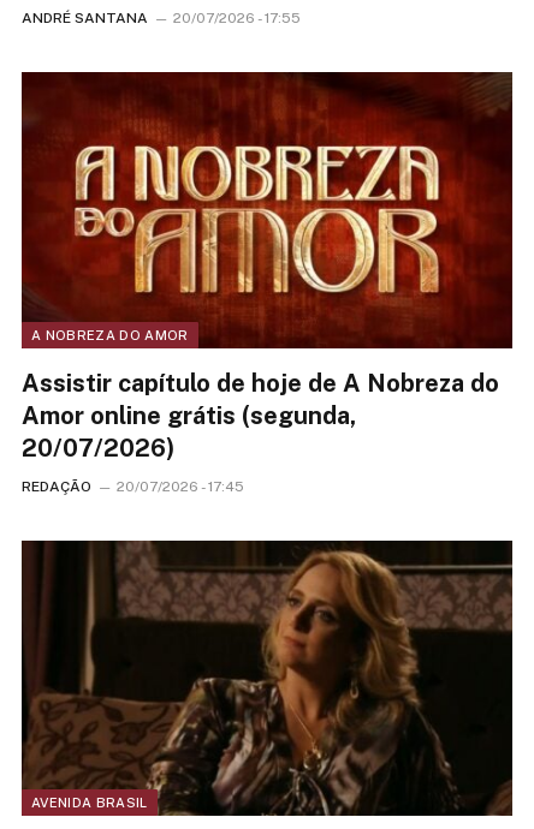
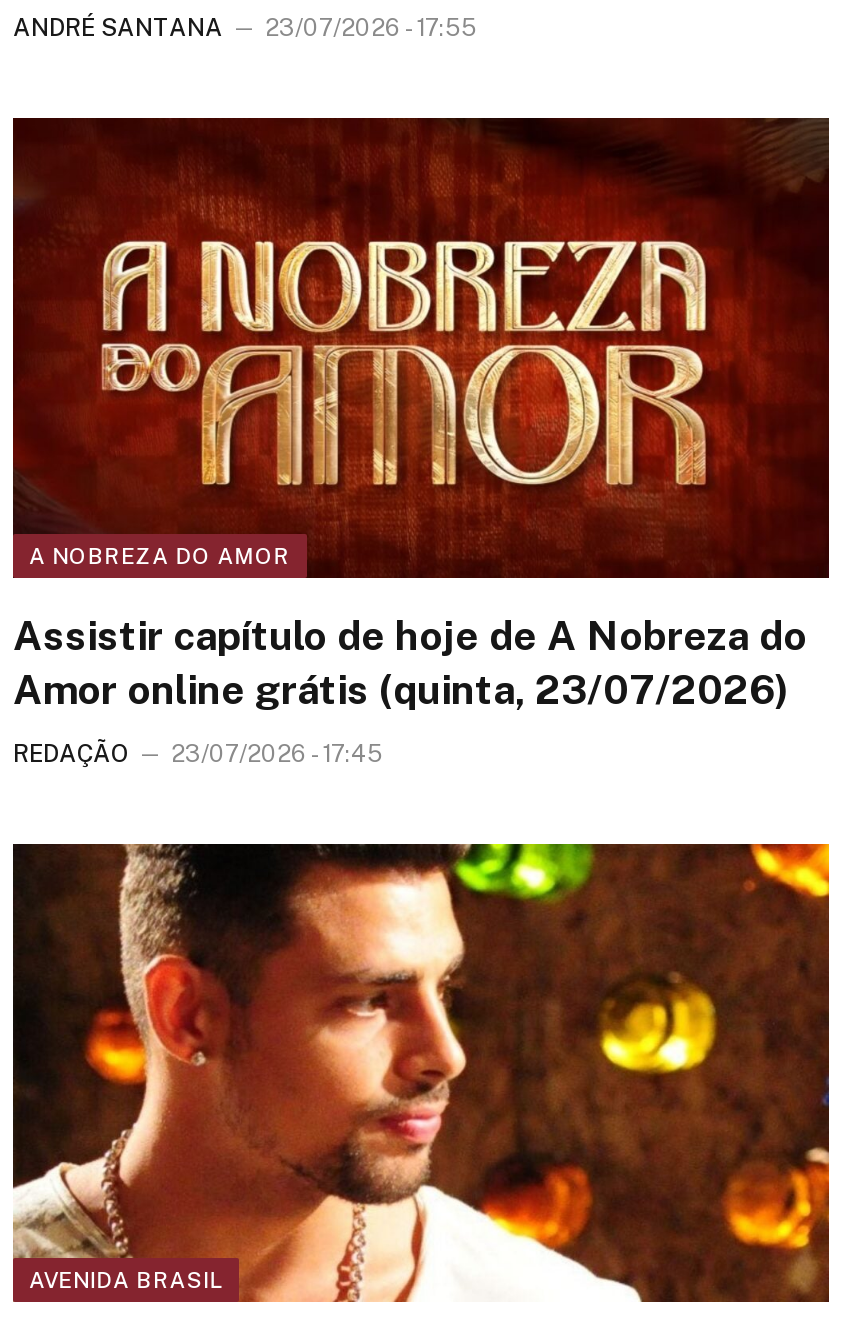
- ANDRÉ SANTANA 20/07/2026 - 17:55
+ ANDRÉ SANTANA 23/07/2026 - 17:55

- Amor online grátis (segunda,
- 20/07/2026)
+ Amor online grátis (quinta, 23/07/2026)

- REDAÇÃO 20/07/2026 - 17:45
+ REDAÇÃO 23/07/2026 - 17:45

- [image]
+ [image]
